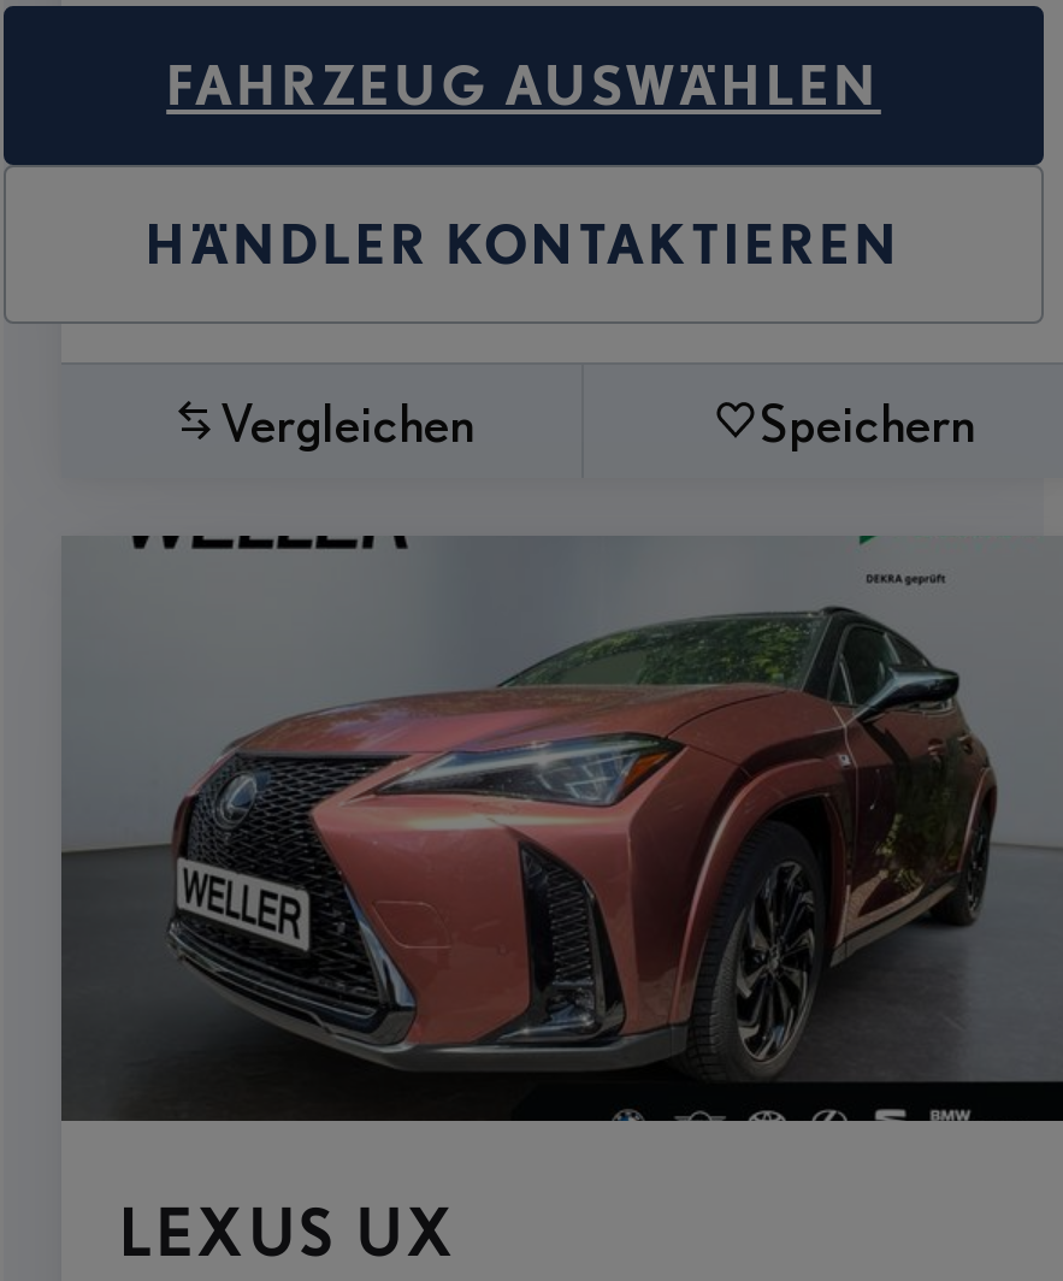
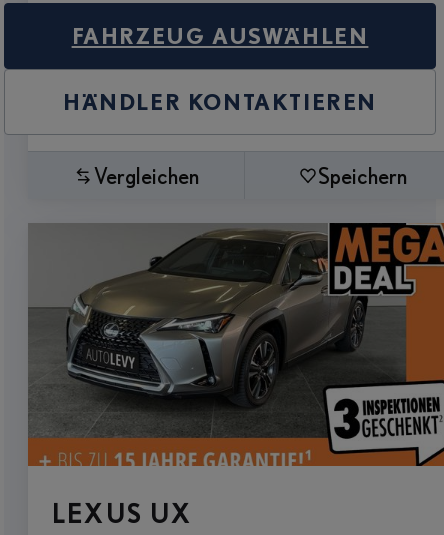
- [image]
+ [image]
